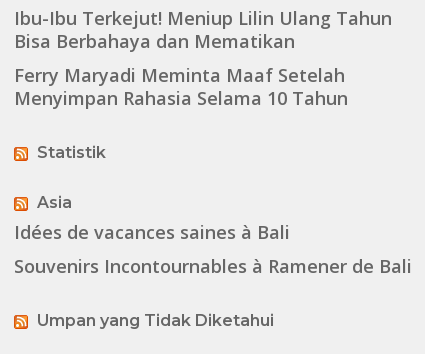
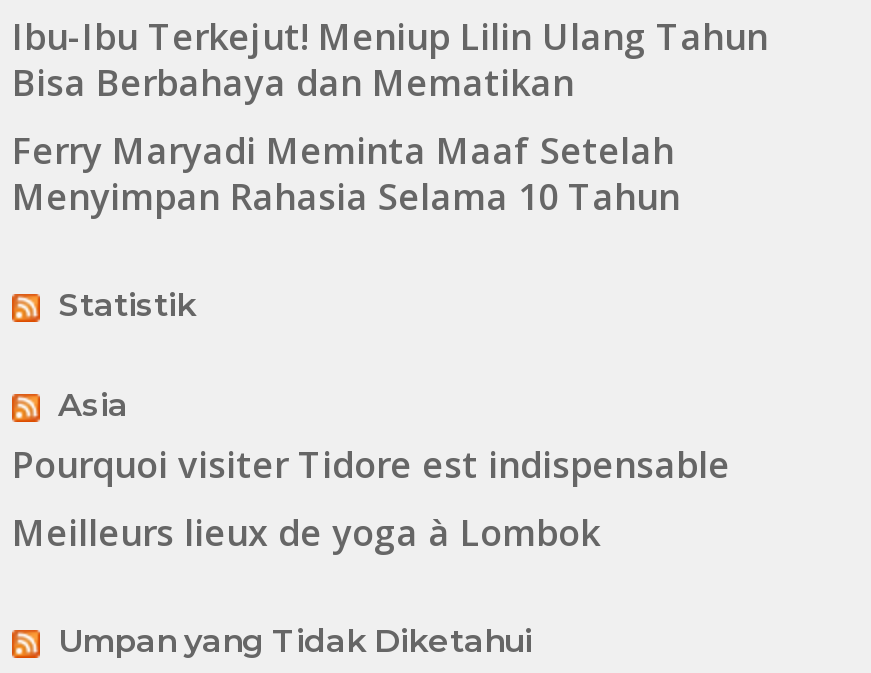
- Idées de vacances saines à Bali
- Souvenirs Incontournables à Ramener de Bali
+ Pourquoi visiter Tidore est indispensable
+ Meilleurs lieux de yoga à Lombok
